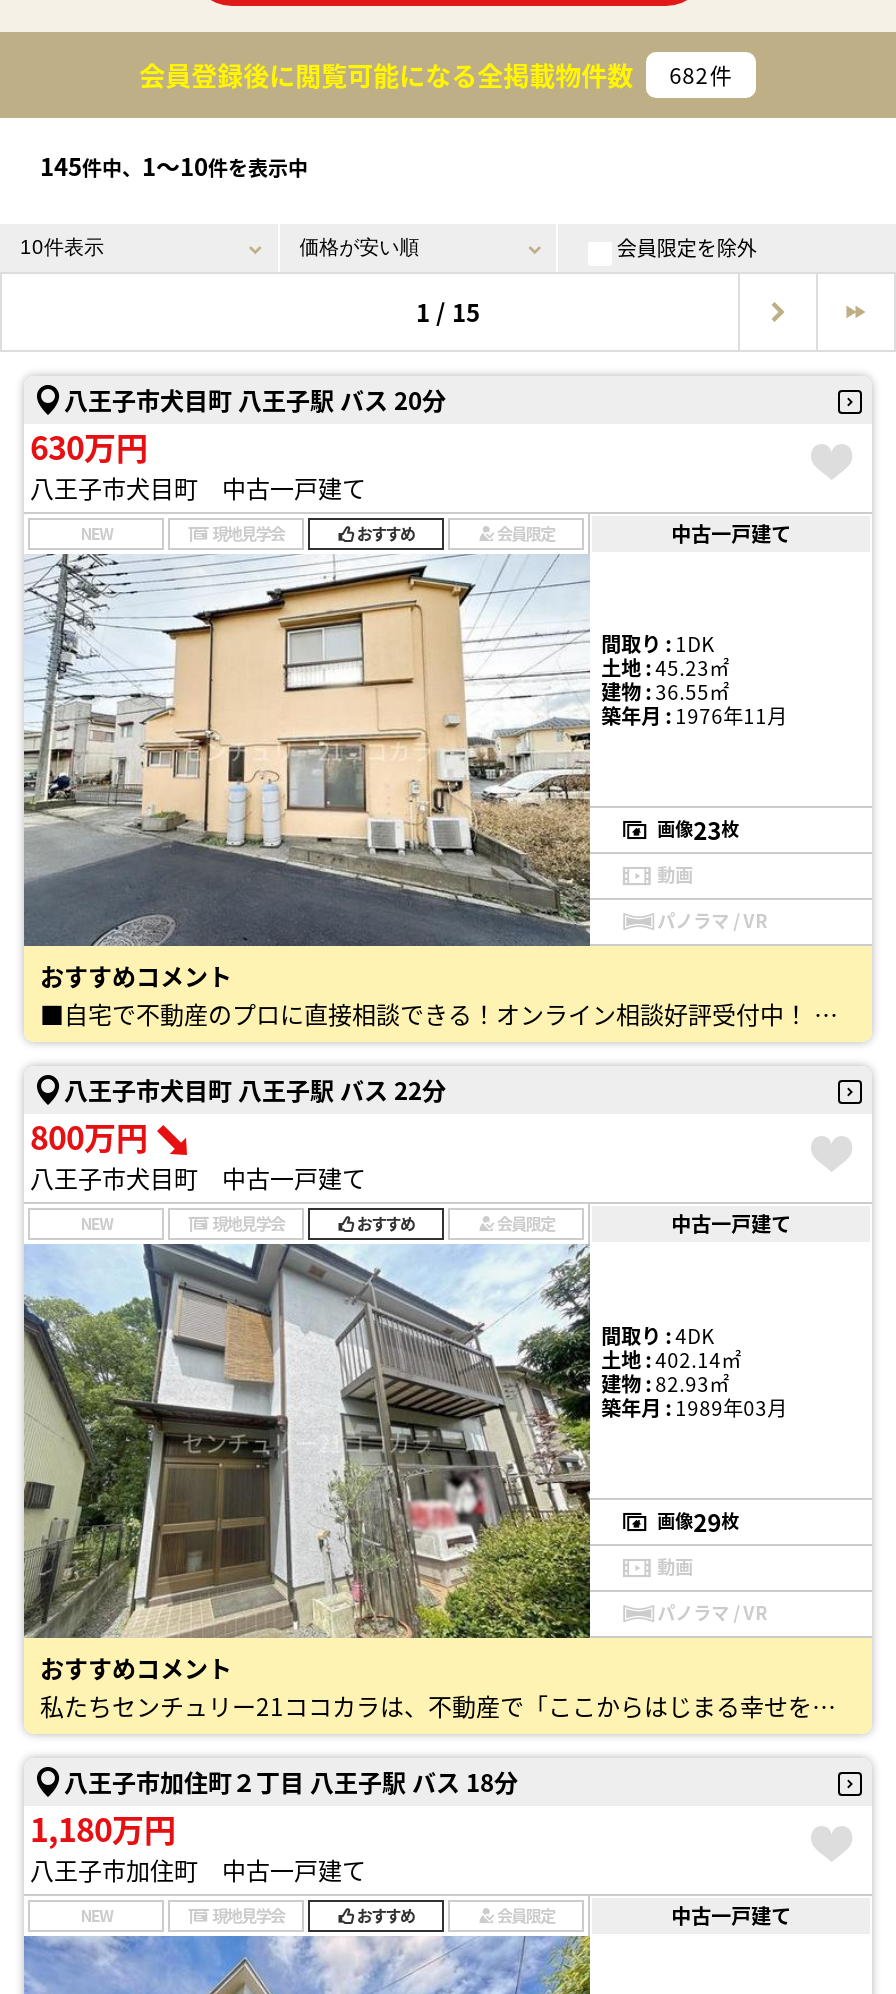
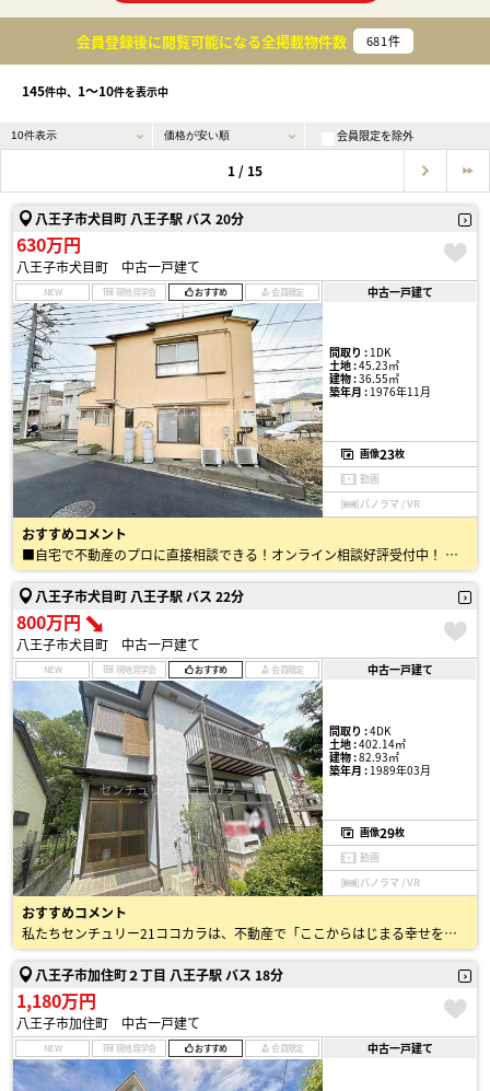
- 会員登録後に閲覧可能になる全掲載物件数 682件
+ 会員登録後に閲覧可能になる全掲載物件数 681件
